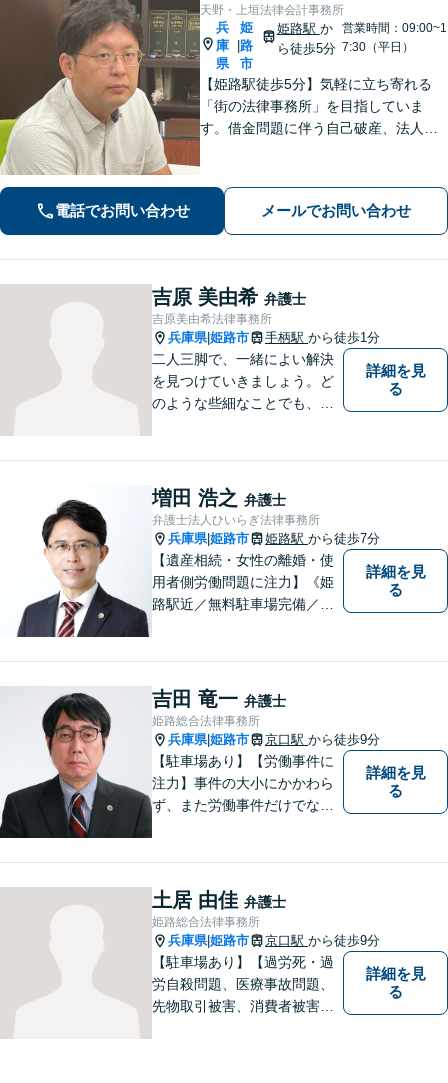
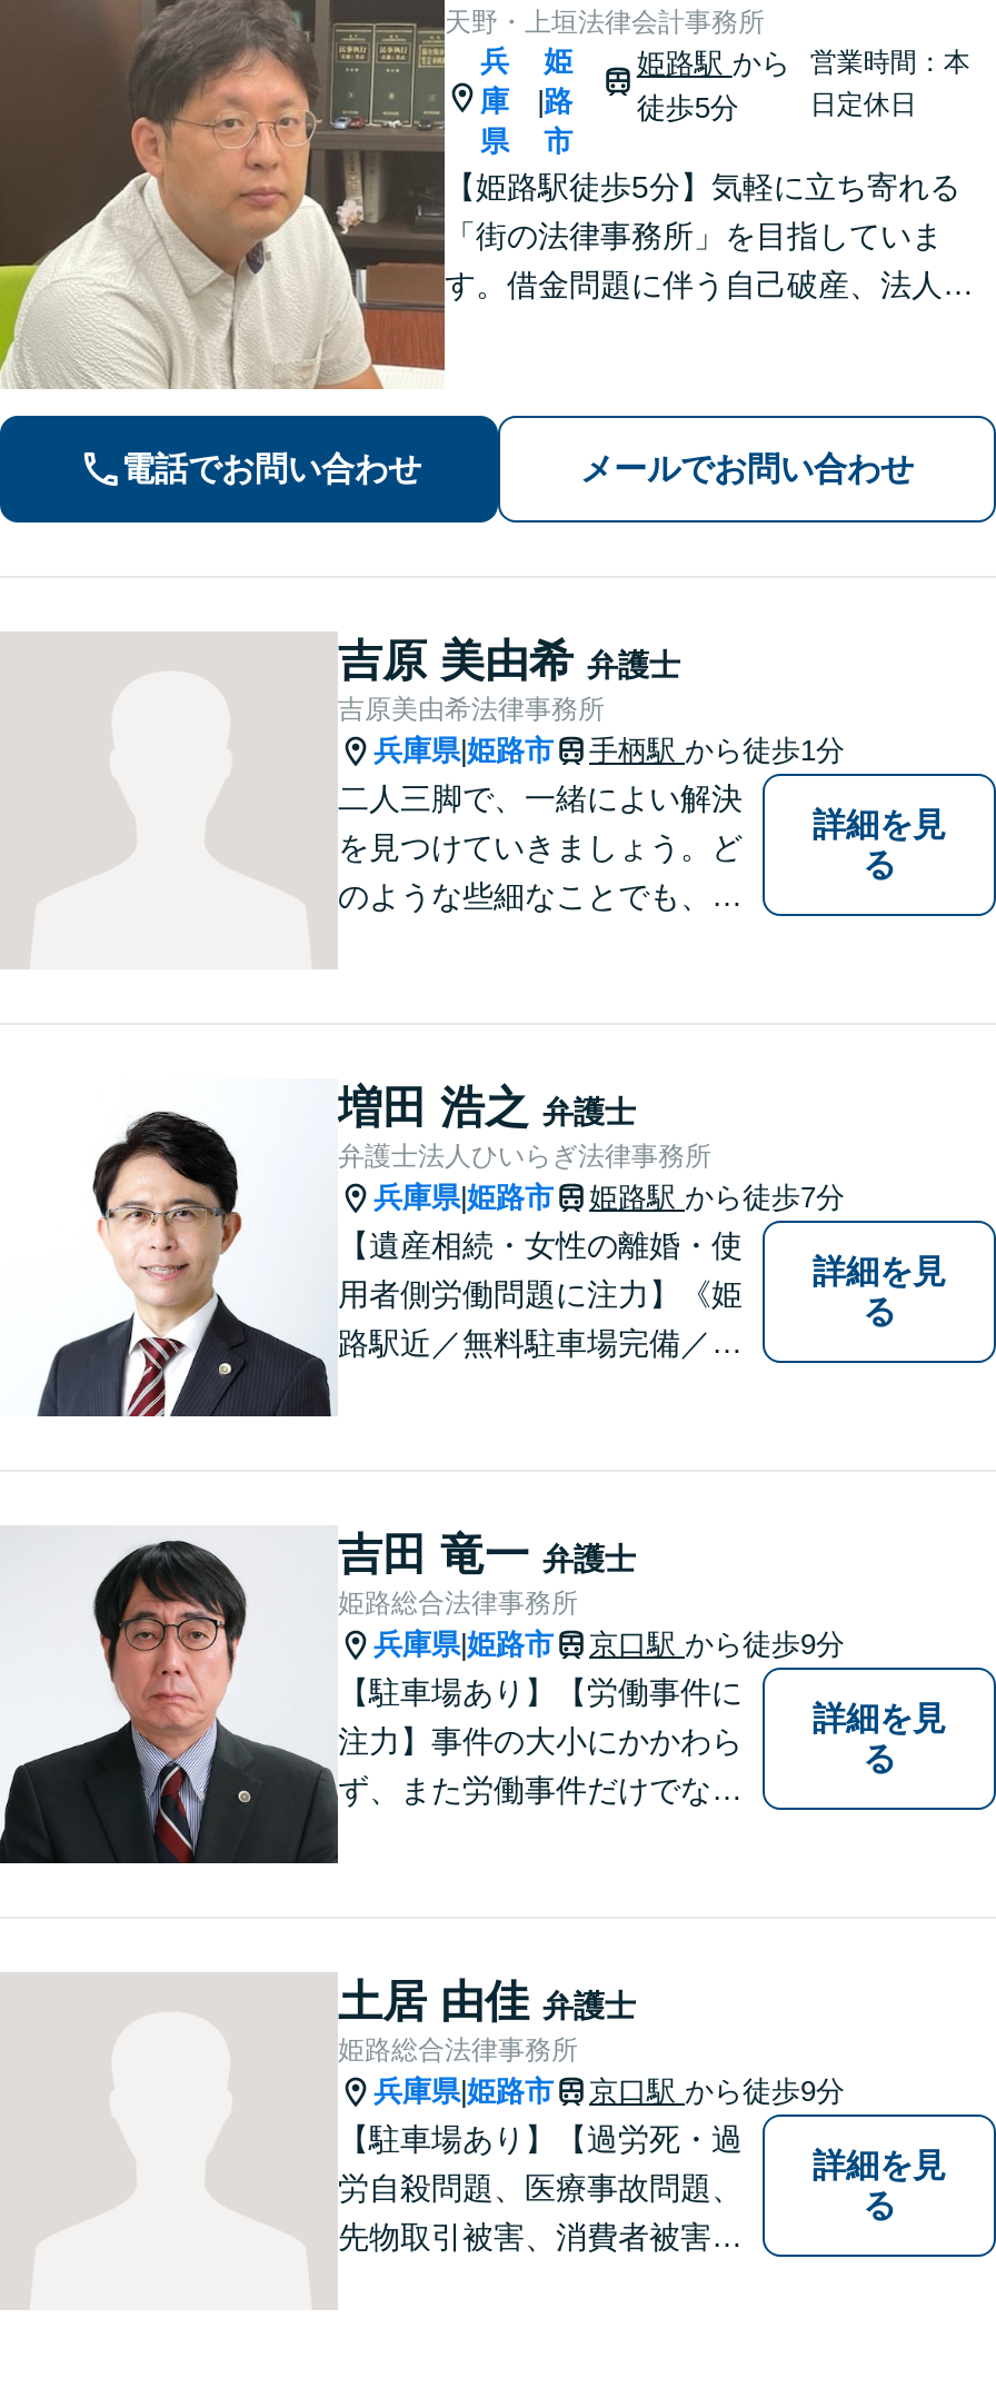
- 営業時間：09:00~1
- 7:30（平日）
+ 営業時間：本
+ 日定休日
